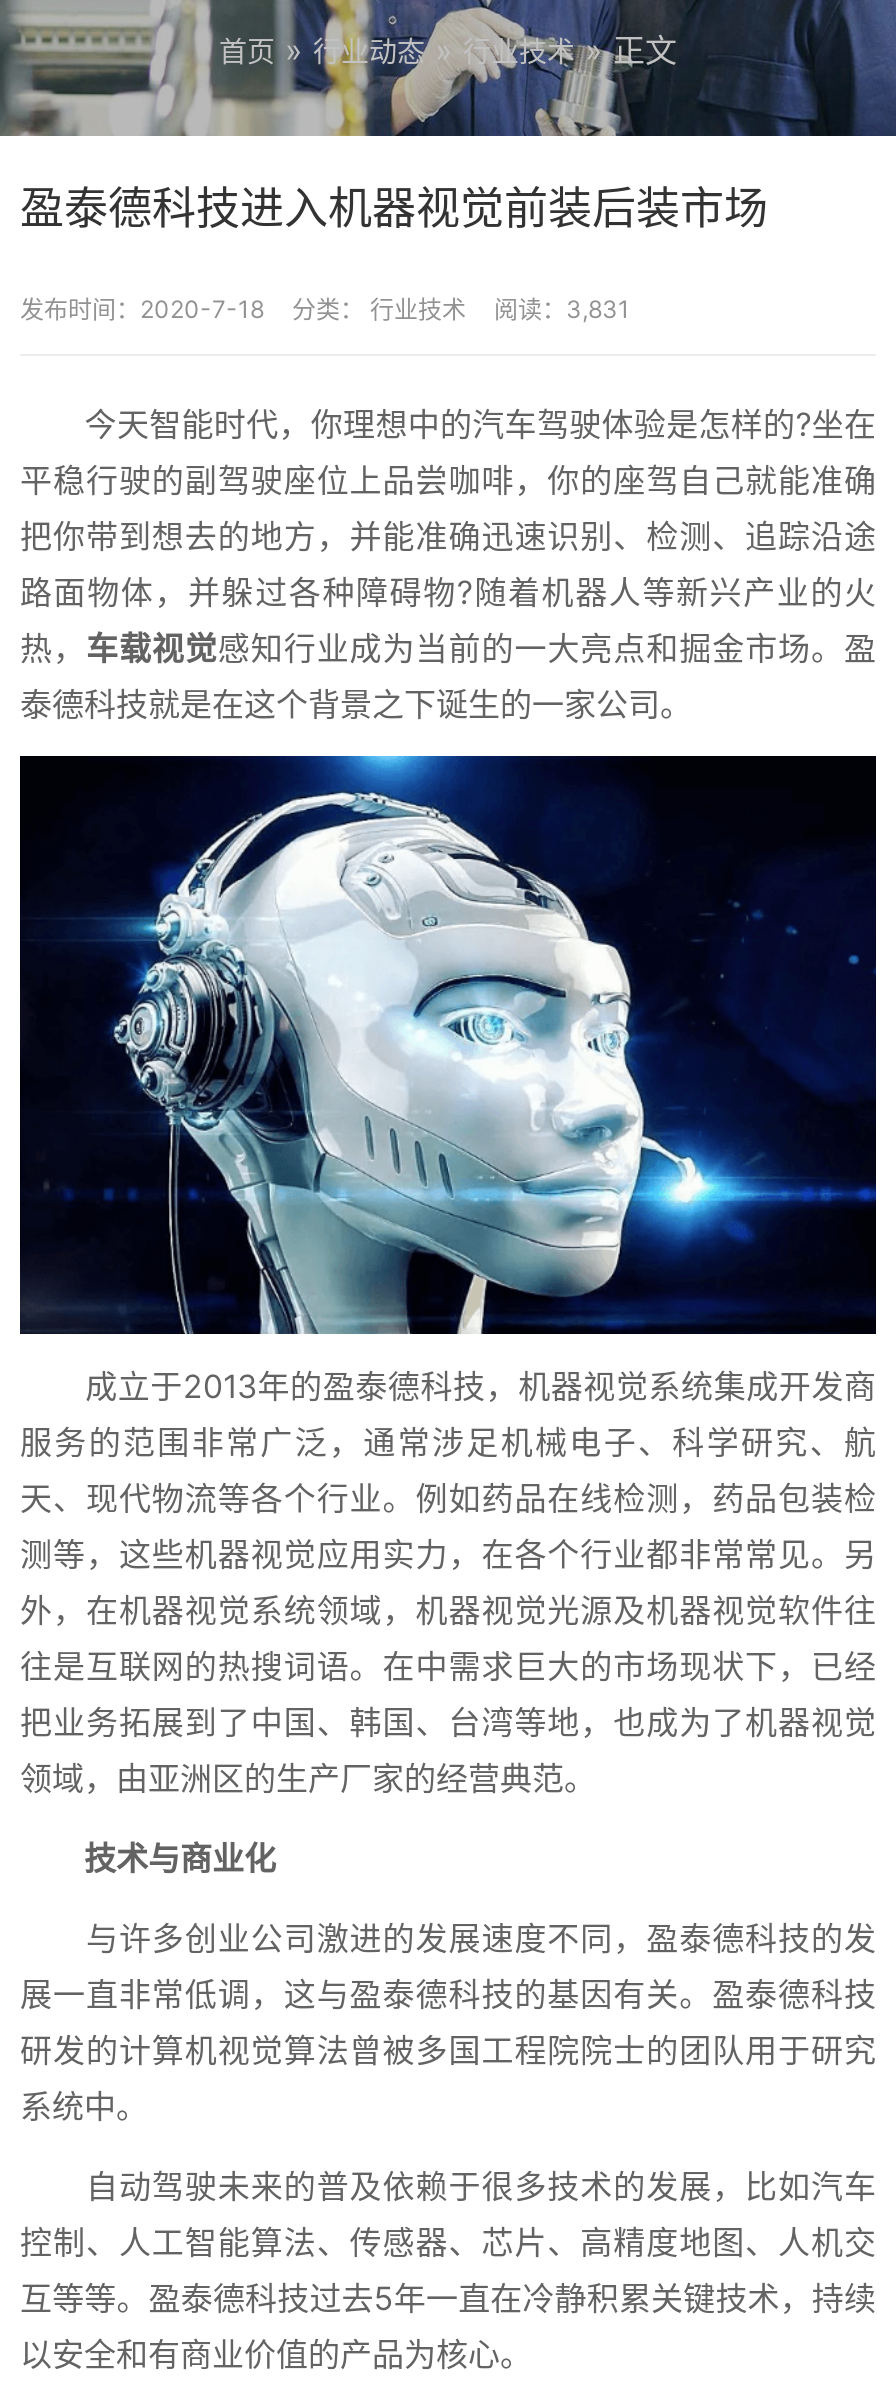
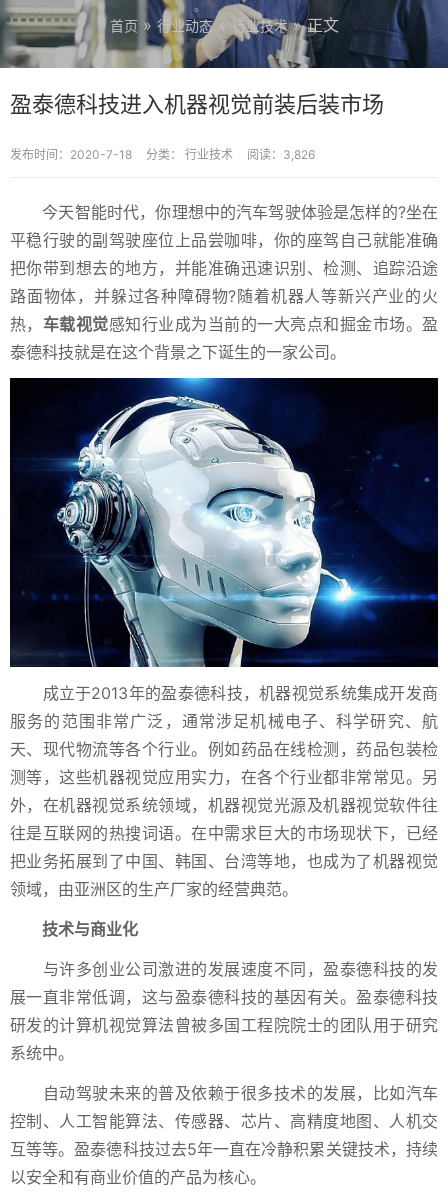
- 发布时间：2020-7-18 分类：行业技术 阅读：3,831
+ 发布时间：2020-7-18 分类：行业技术 阅读：3,826
